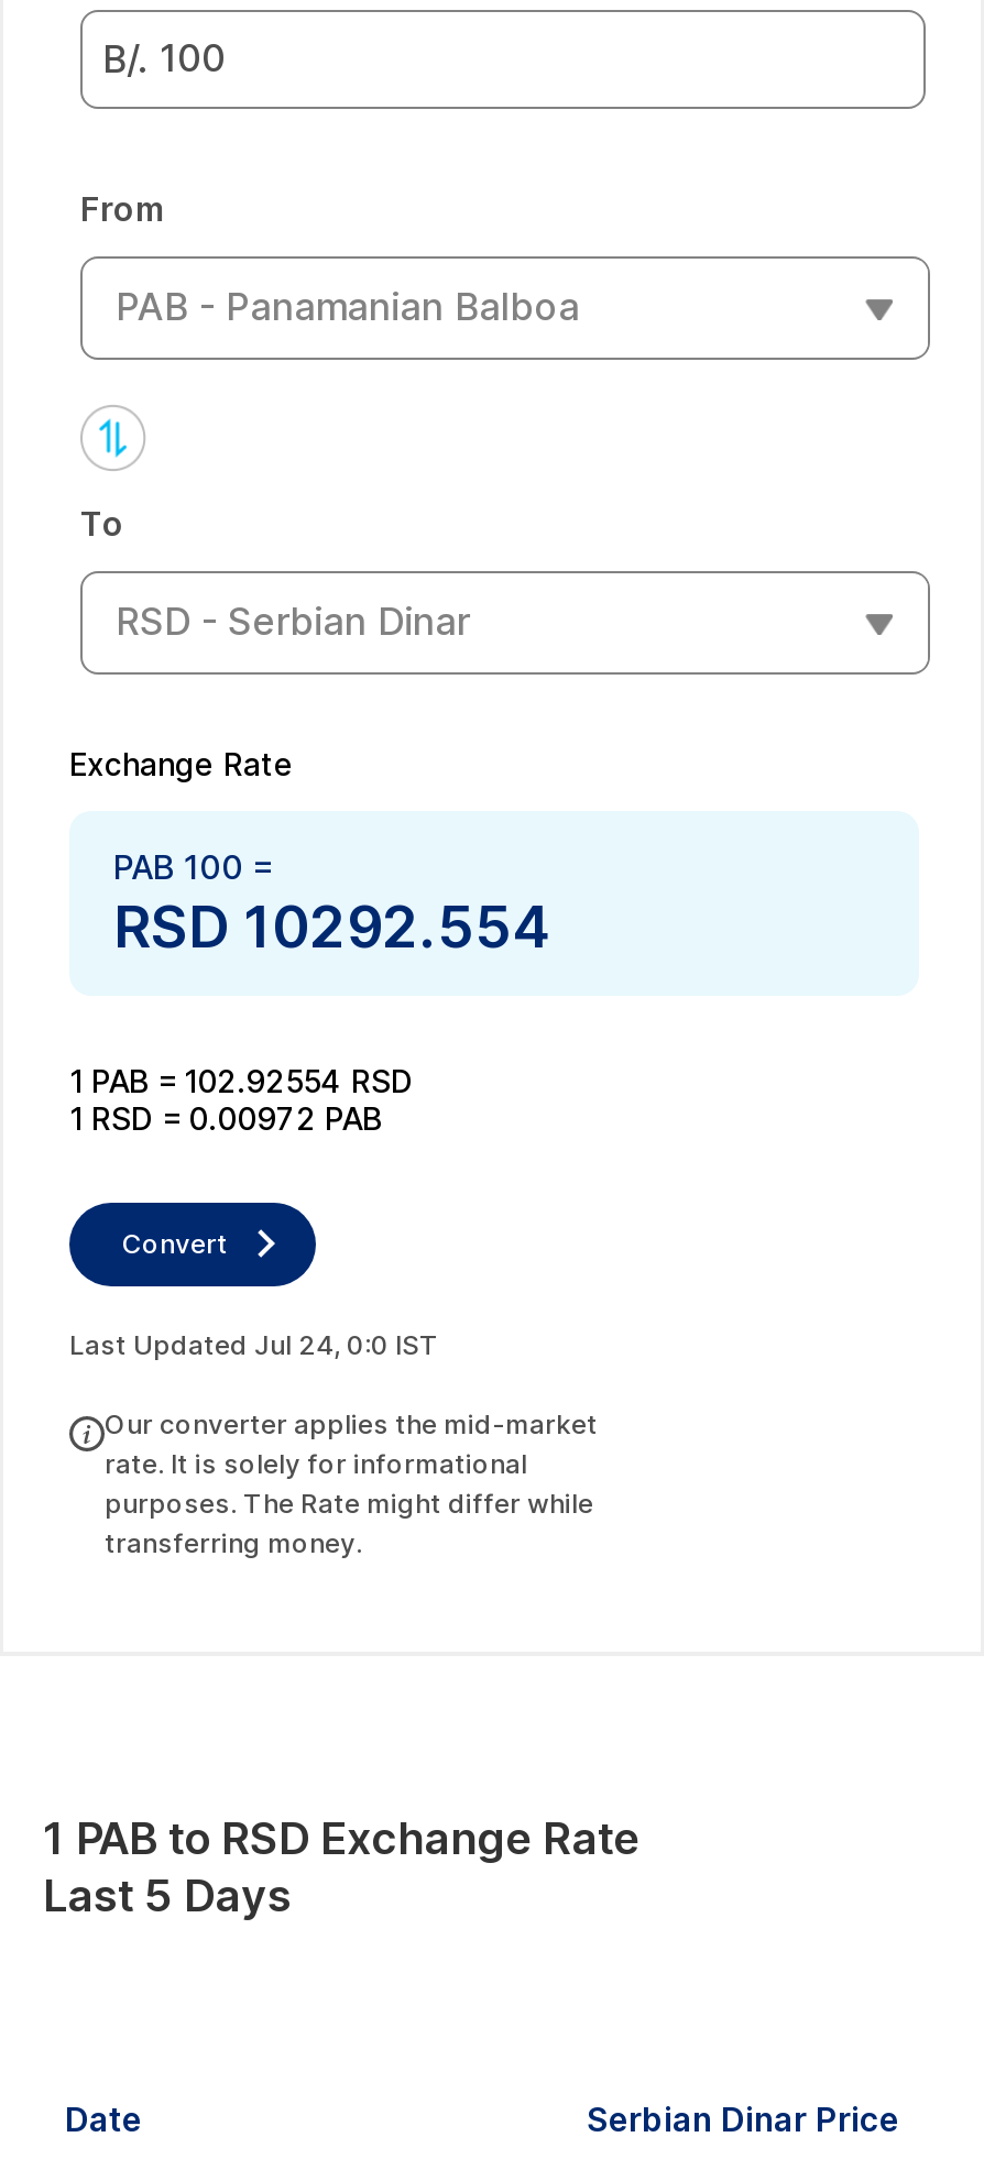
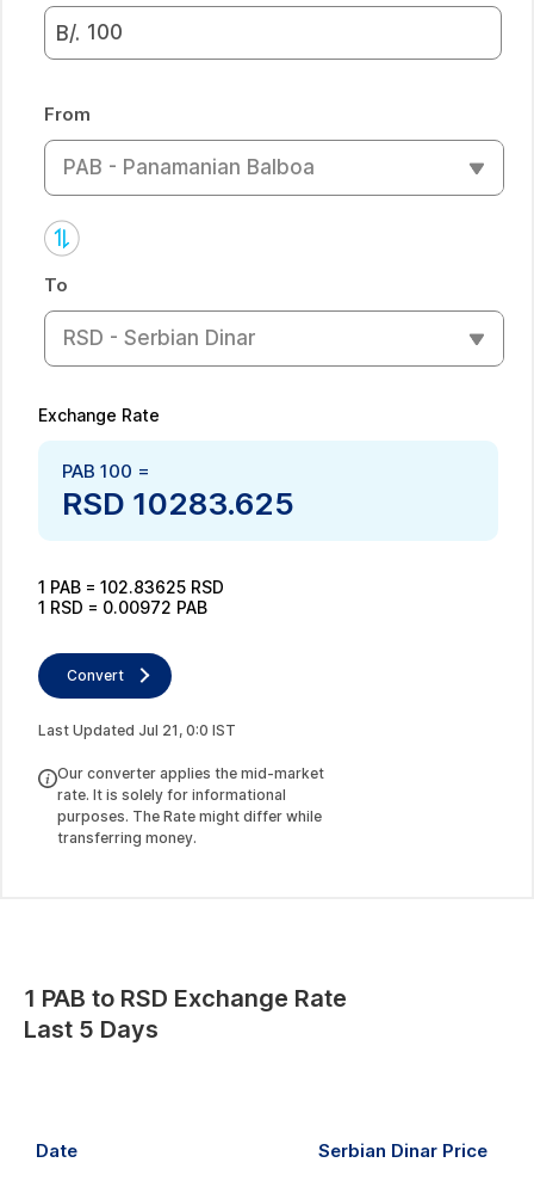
- RSD 10292.554
+ RSD 10283.625

- 1 PAB = 102.92554 RSD
+ 1 PAB = 102.83625 RSD

- Last Updated Jul 24, 0:0 IST
+ Last Updated Jul 21, 0:0 IST
